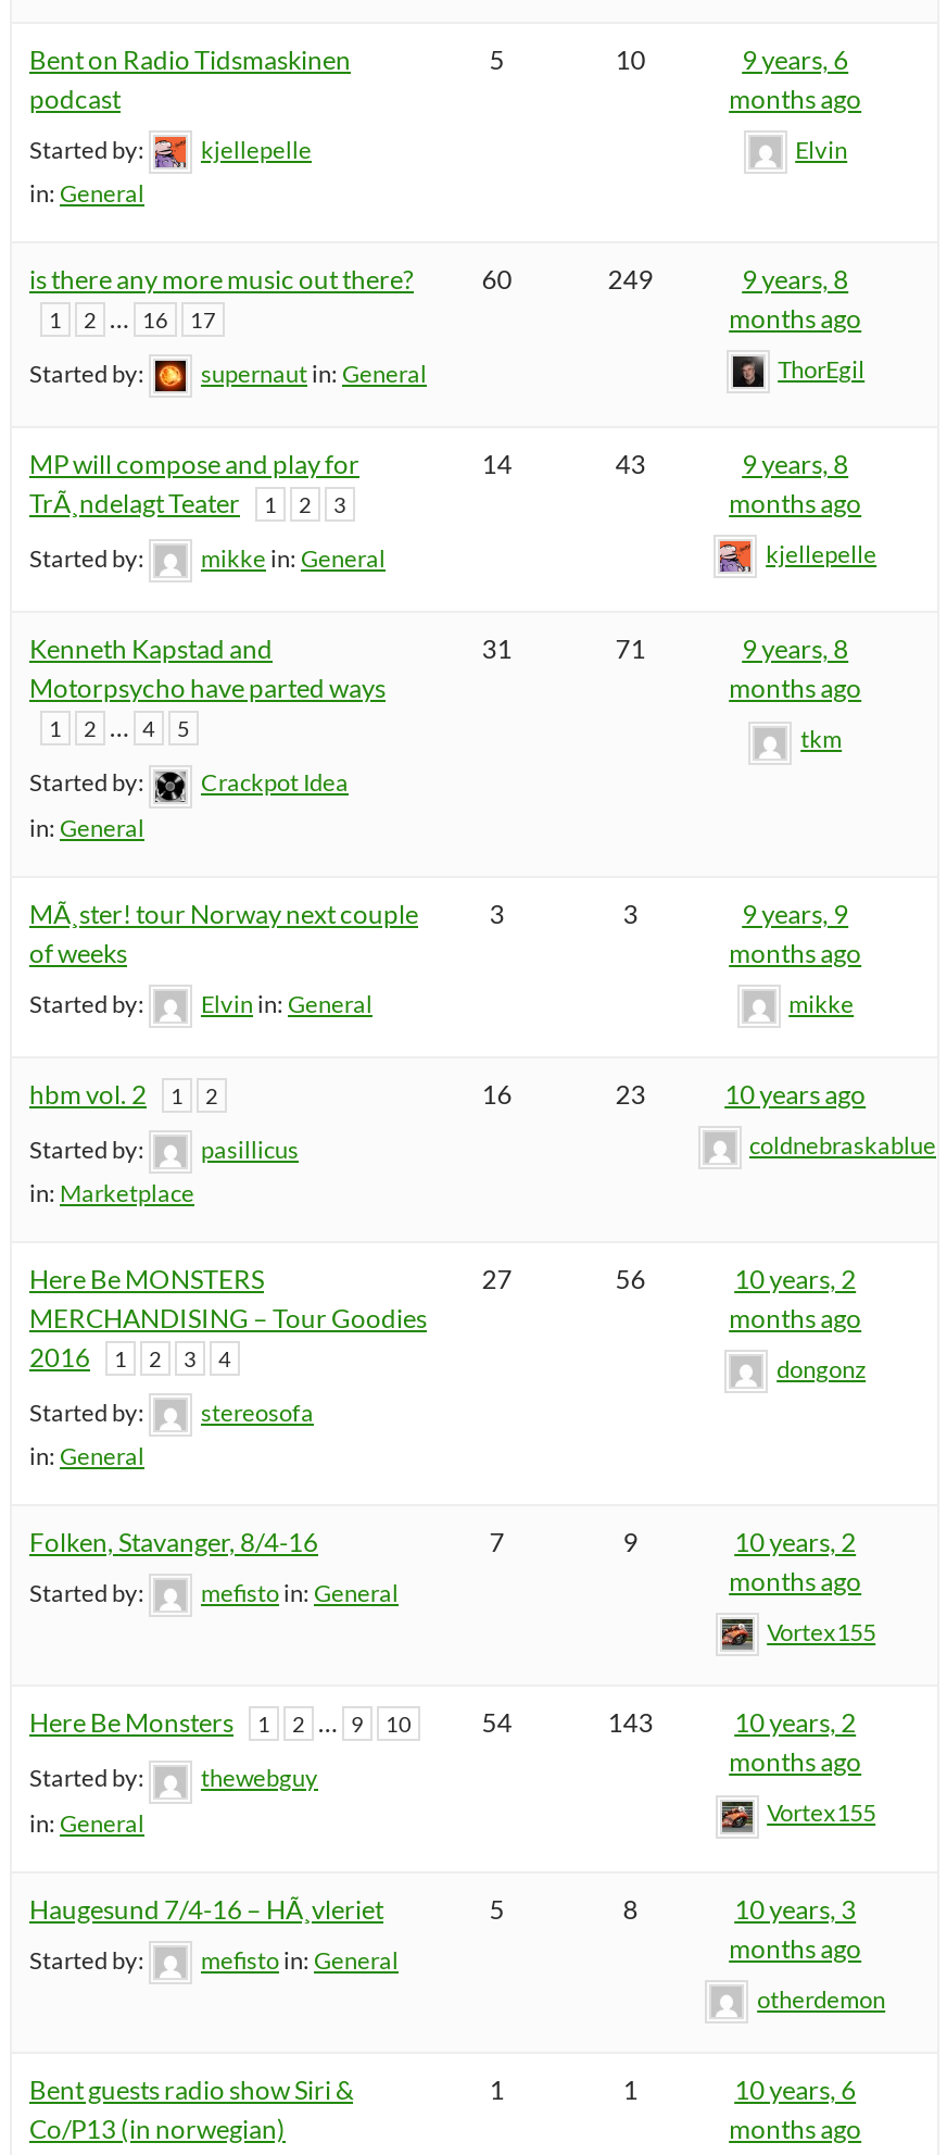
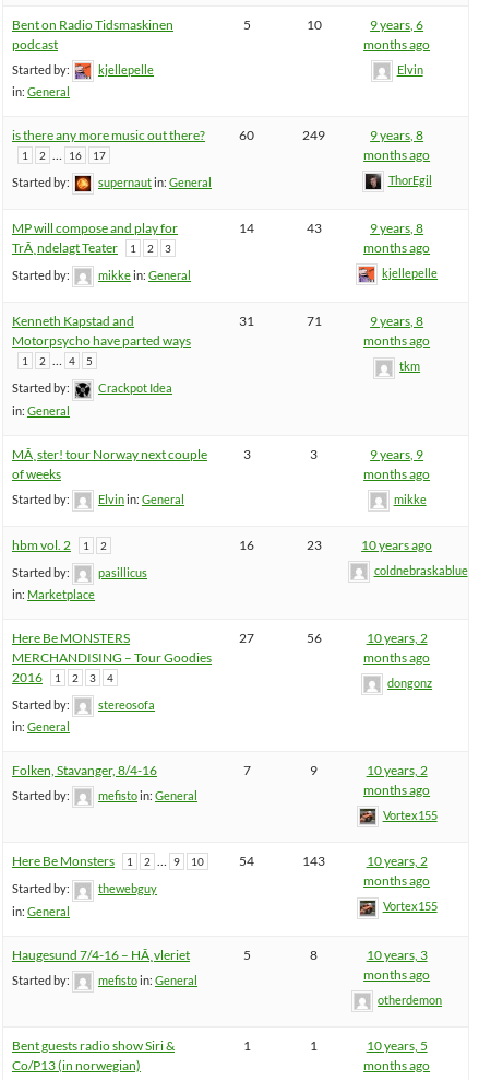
- 10 years, 6
+ 10 years, 5
